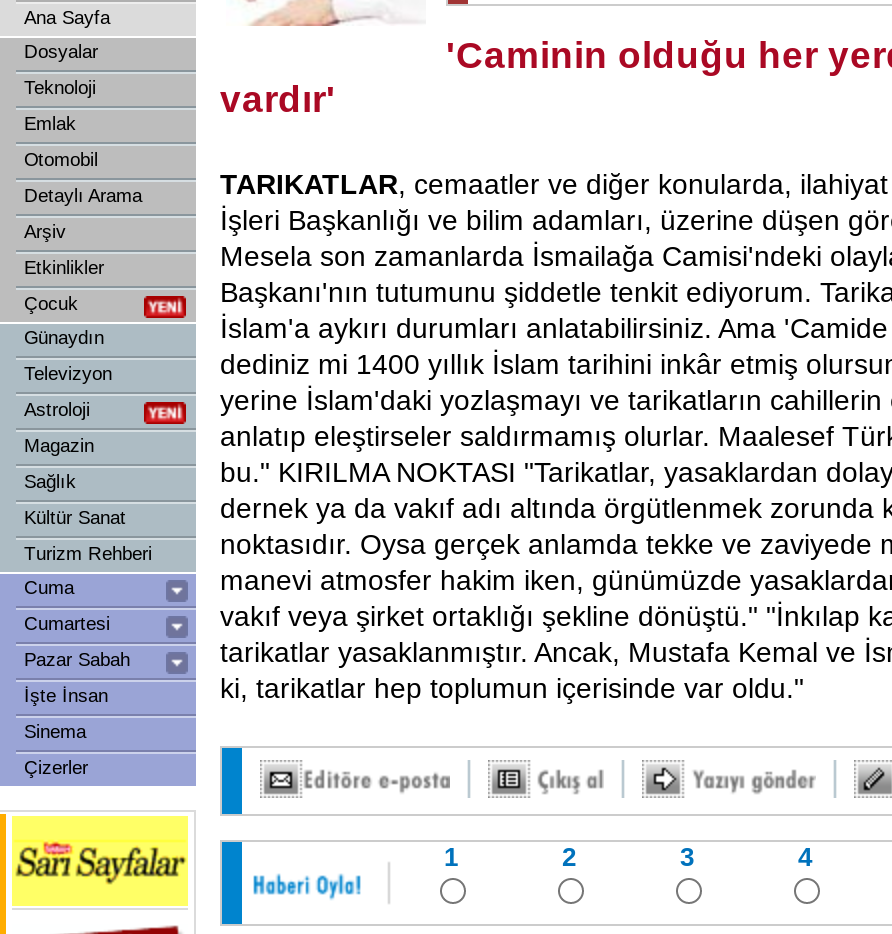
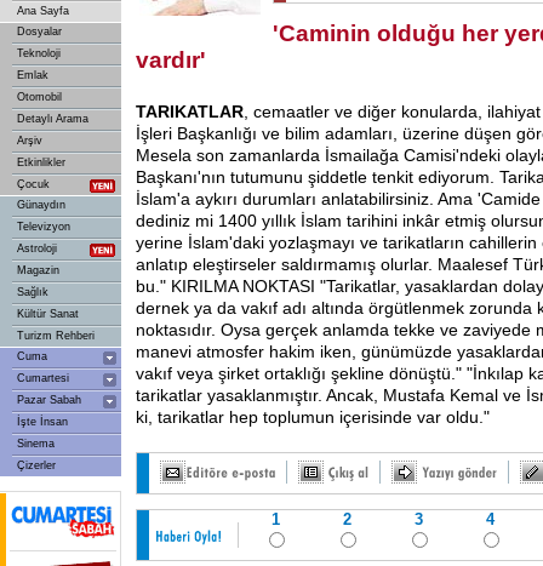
- [image]
+ [image]
